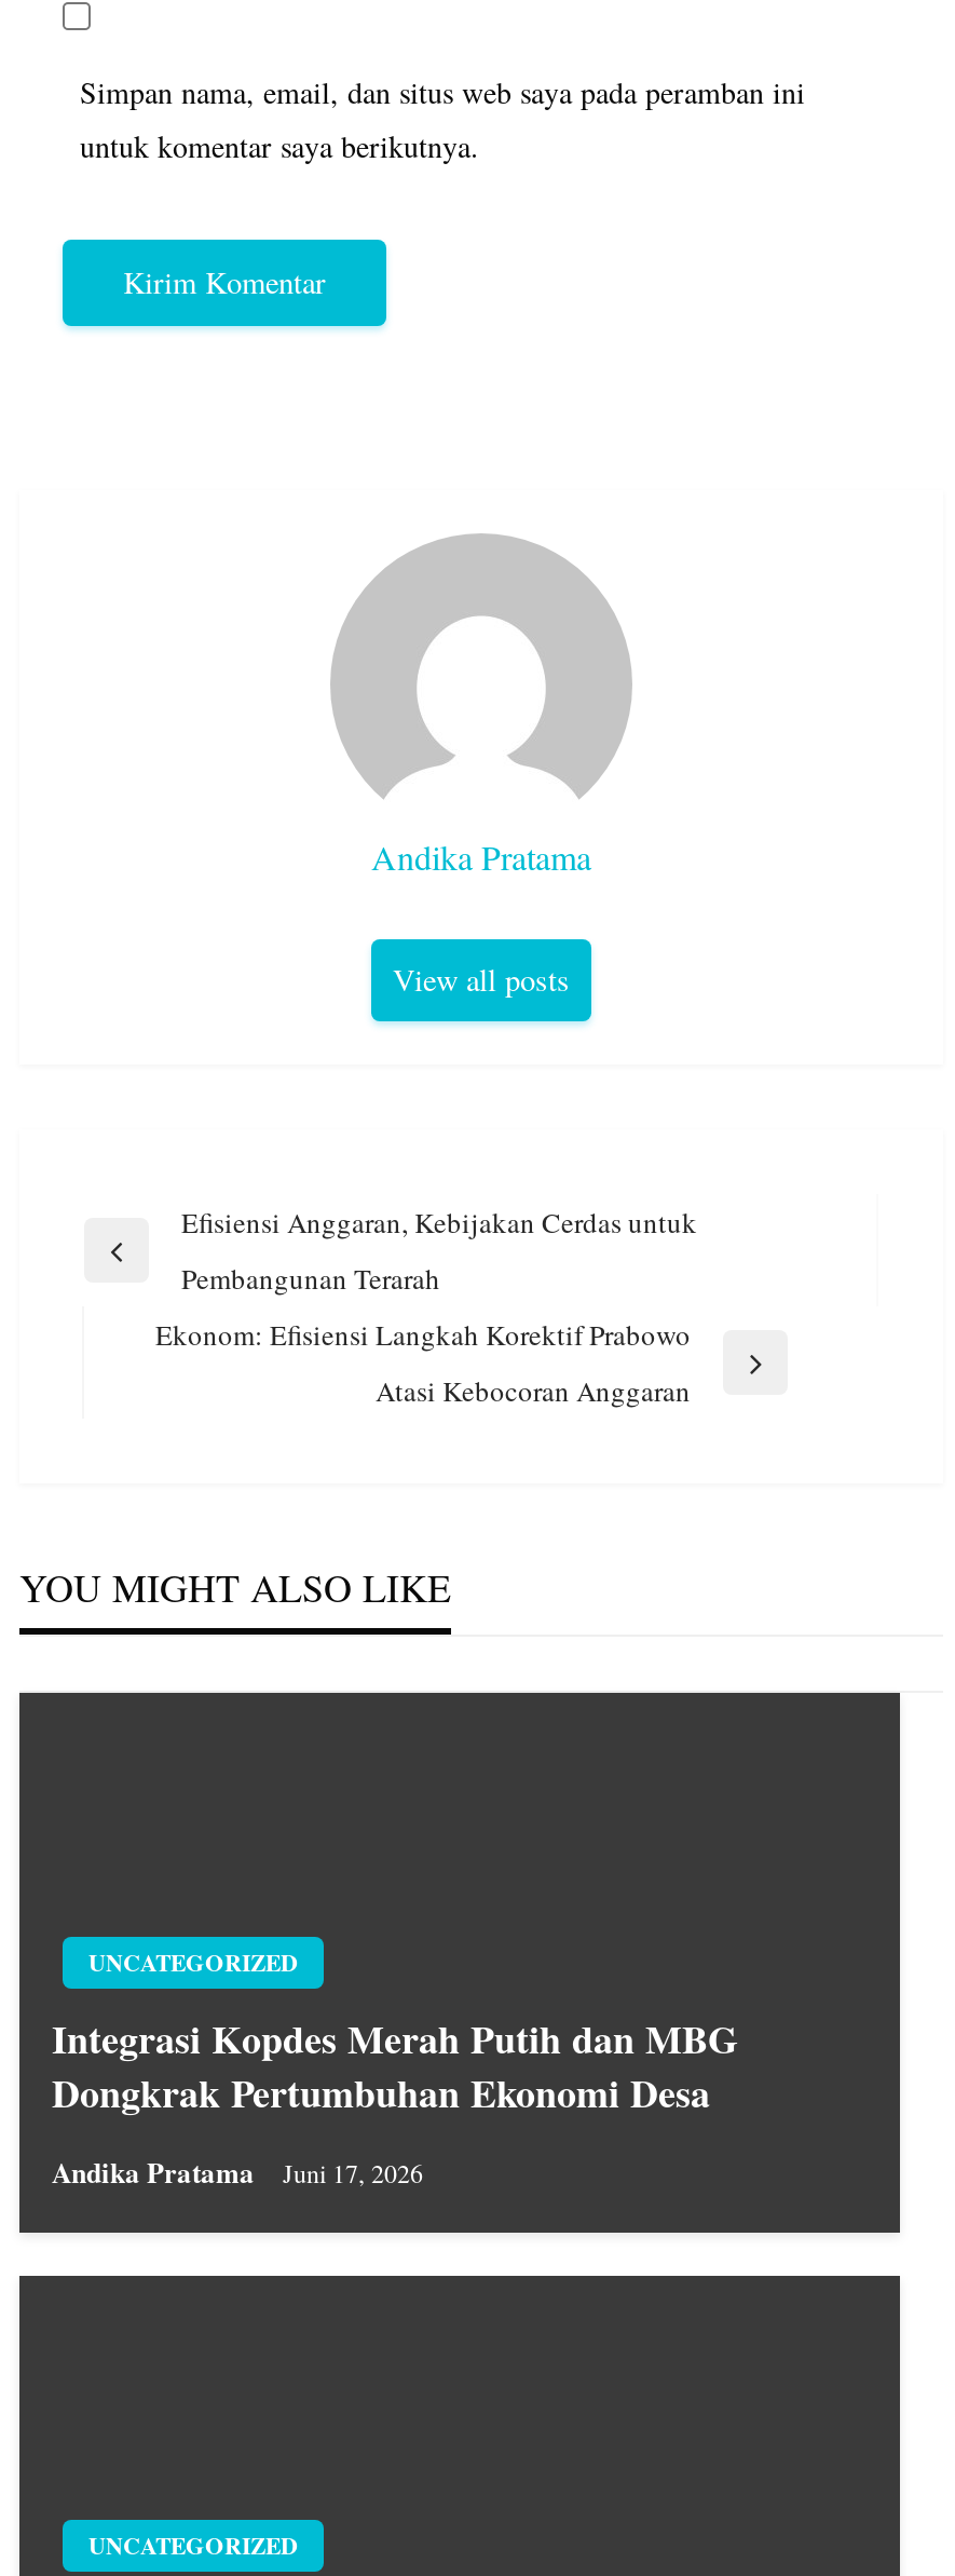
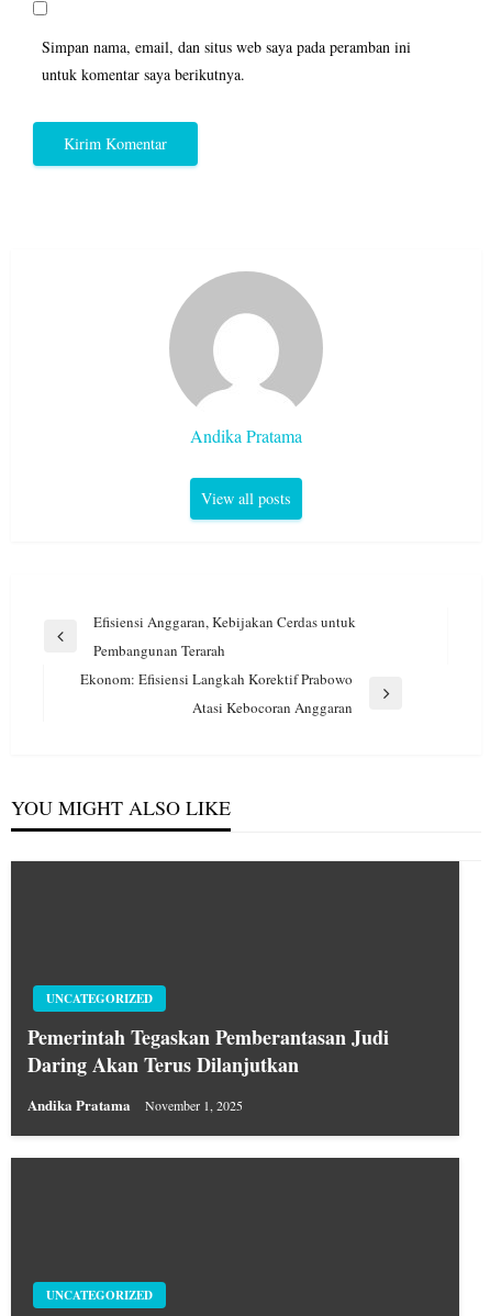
- Integrasi Kopdes Merah Putih dan MBG
- Dongkrak Pertumbuhan Ekonomi Desa
+ Pemerintah Tegaskan Pemberantasan Judi
+ Daring Akan Terus Dilanjutkan

- Andika Pratama Juni 17, 2026
+ Andika Pratama November 1, 2025
